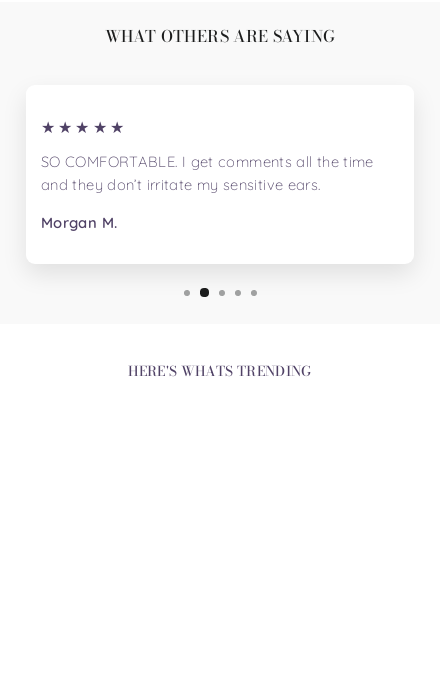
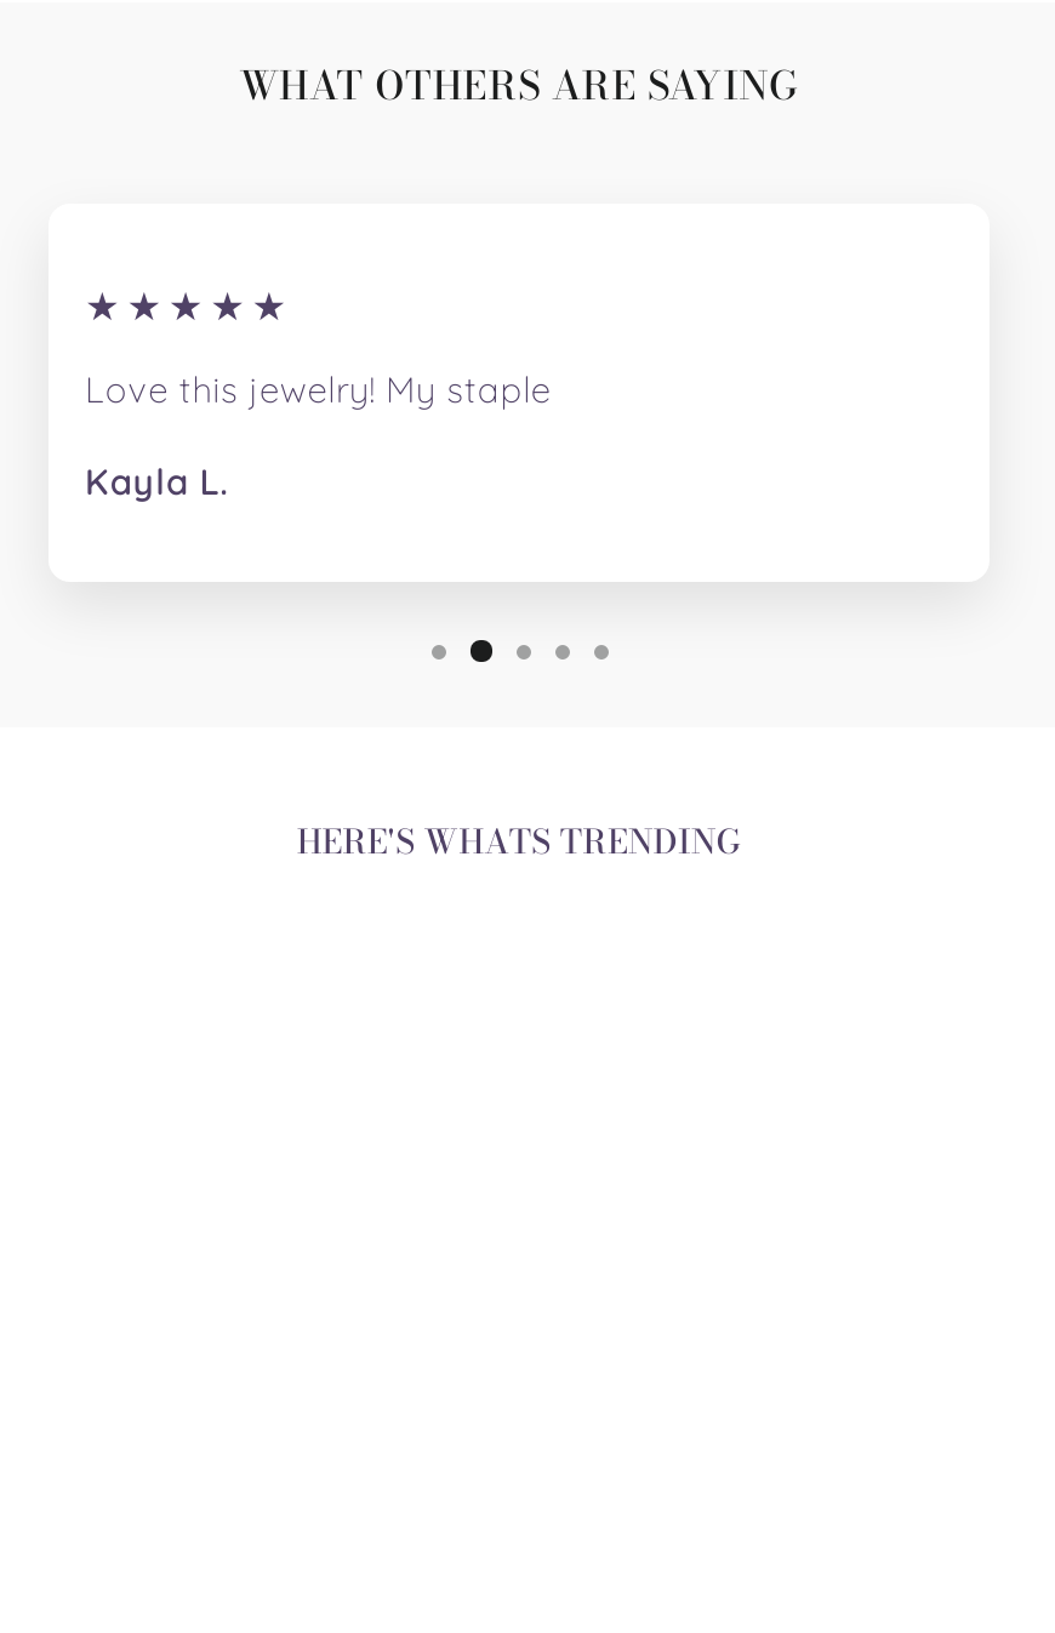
- SO COMFORTABLE. I get comments all the time
- and they don’t irritate my sensitive ears.
+ Love this jewelry! My staple

- Morgan M.
+ Kayla L.
